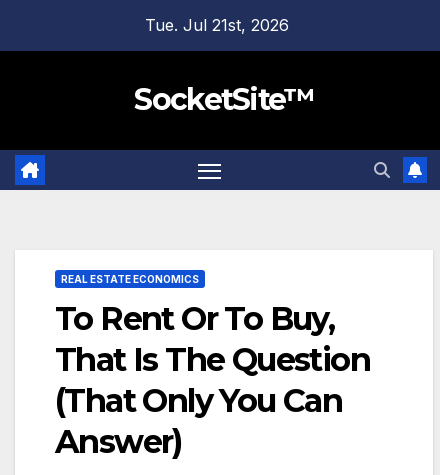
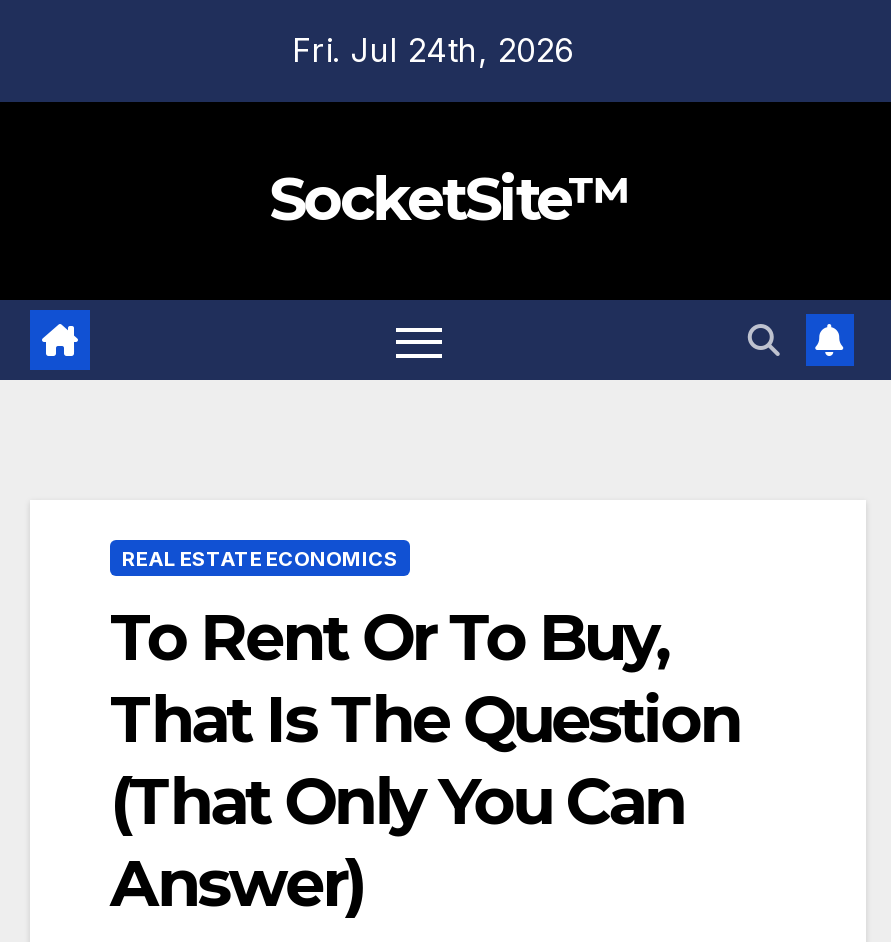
- Tue. Jul 21st, 2026
+ Fri. Jul 24th, 2026
